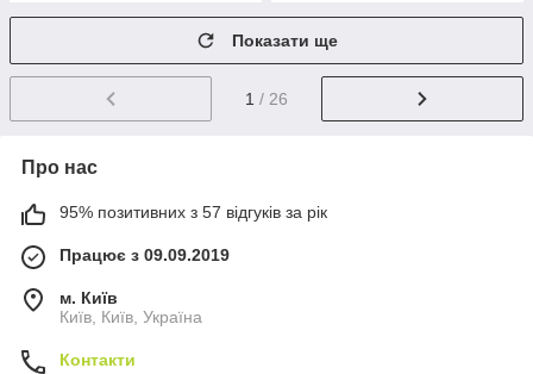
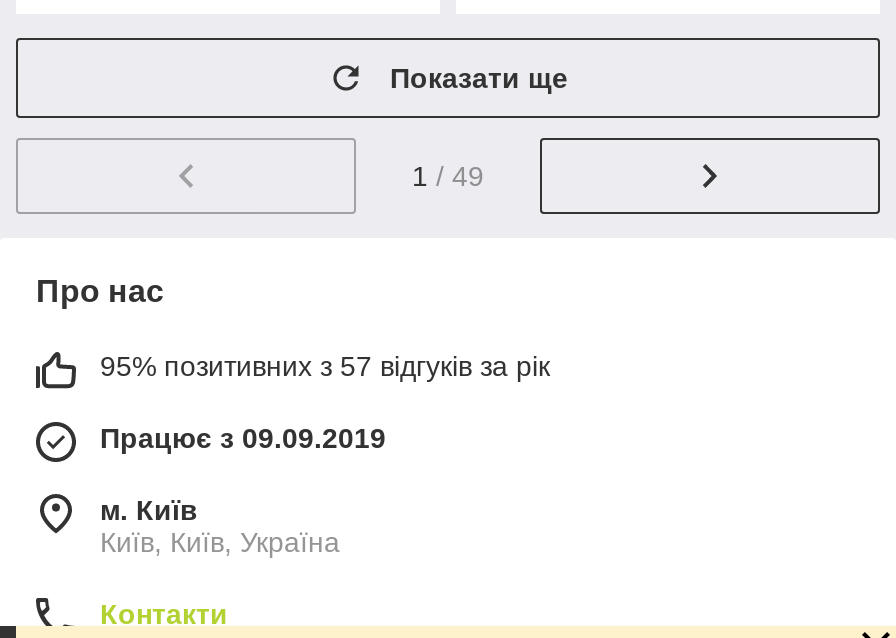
- 1 / 26
+ 1 / 49
